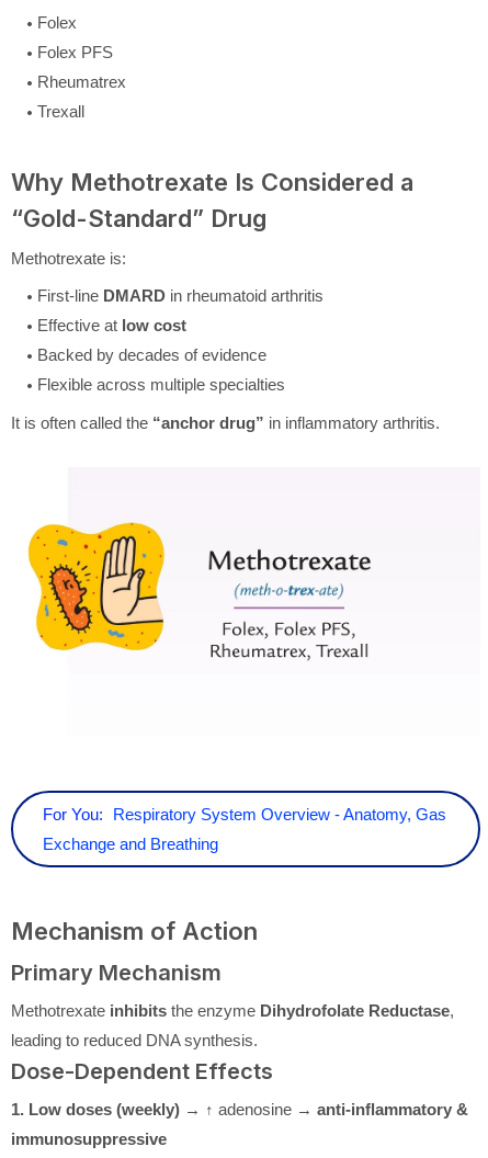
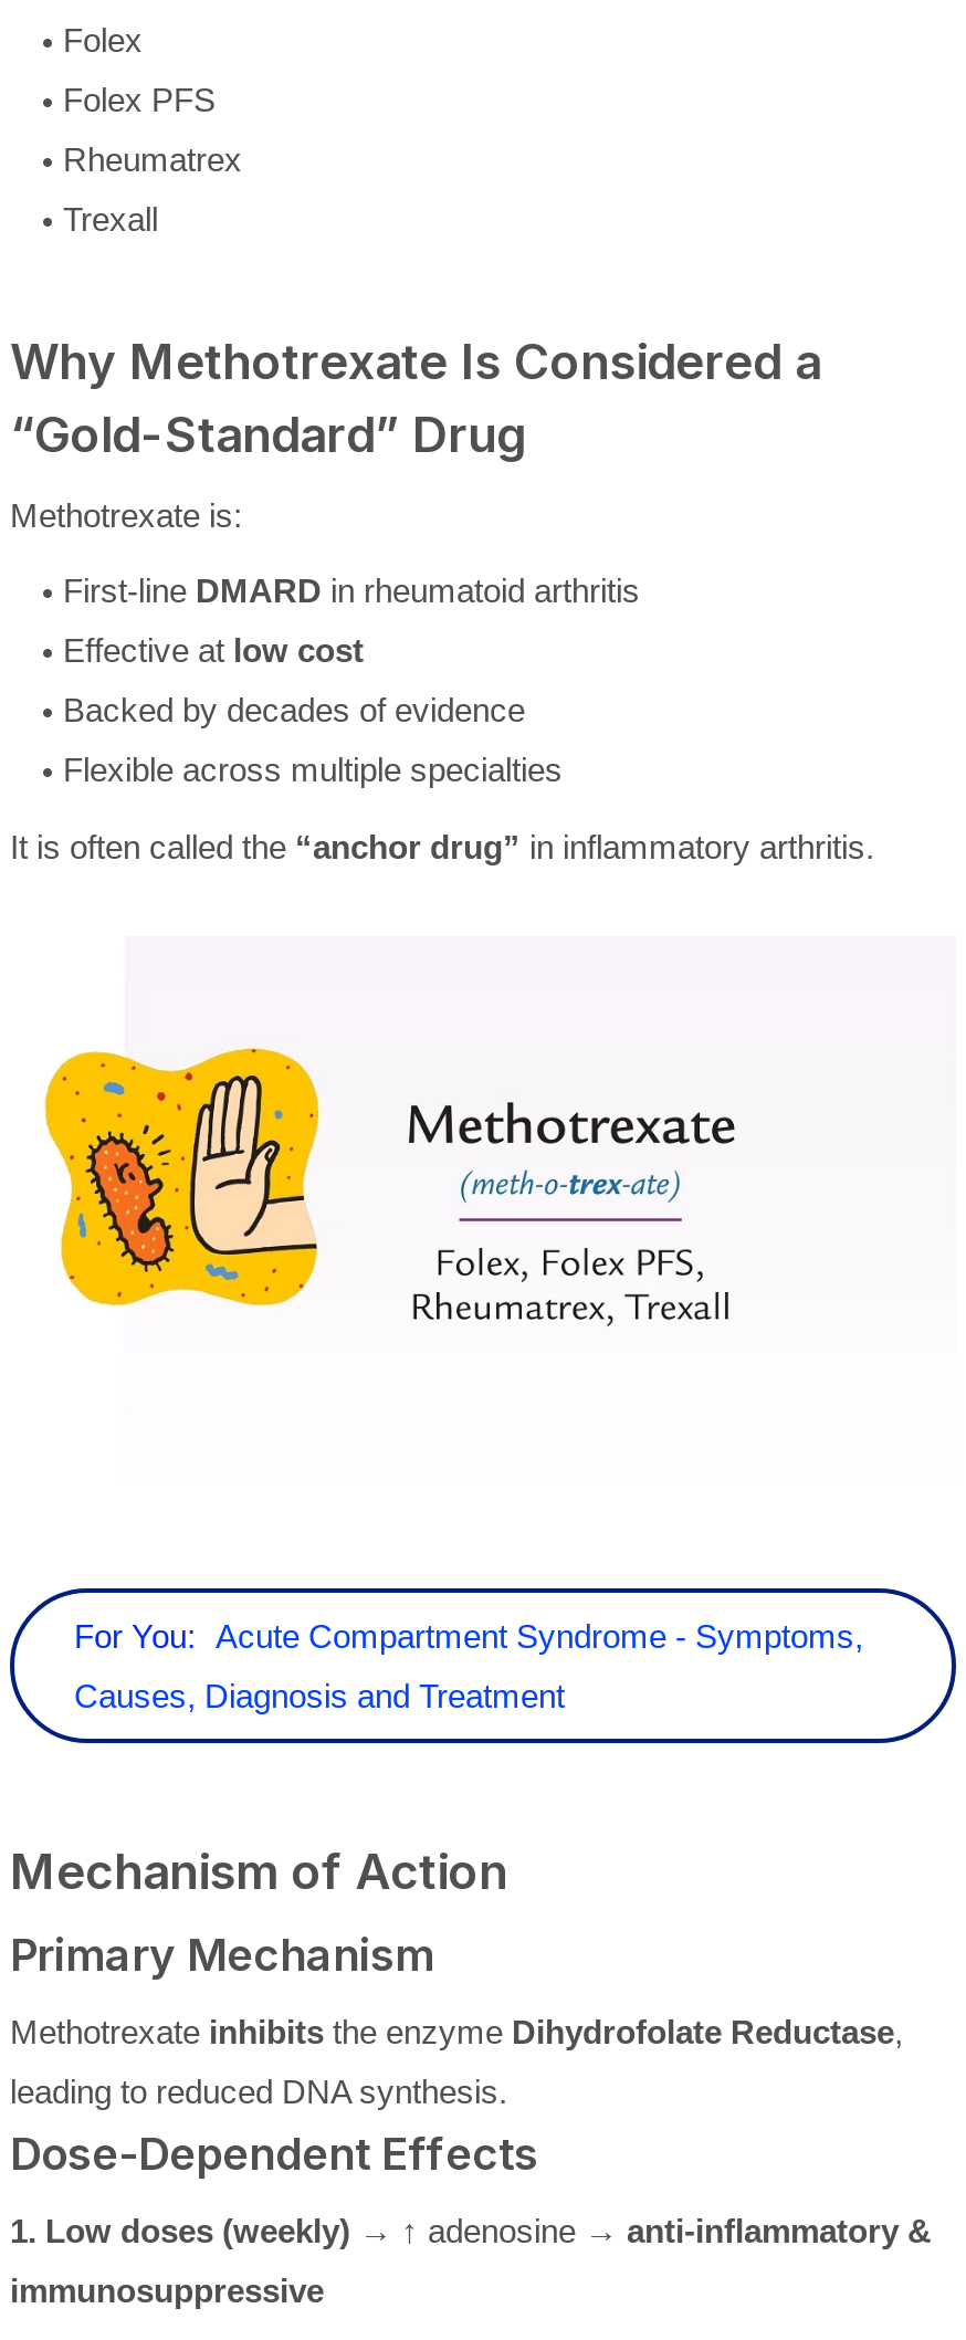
- For You: Respiratory System Overview - Anatomy, Gas
+ For You: Acute Compartment Syndrome - Symptoms,

- Exchange and Breathing
+ Causes, Diagnosis and Treatment
